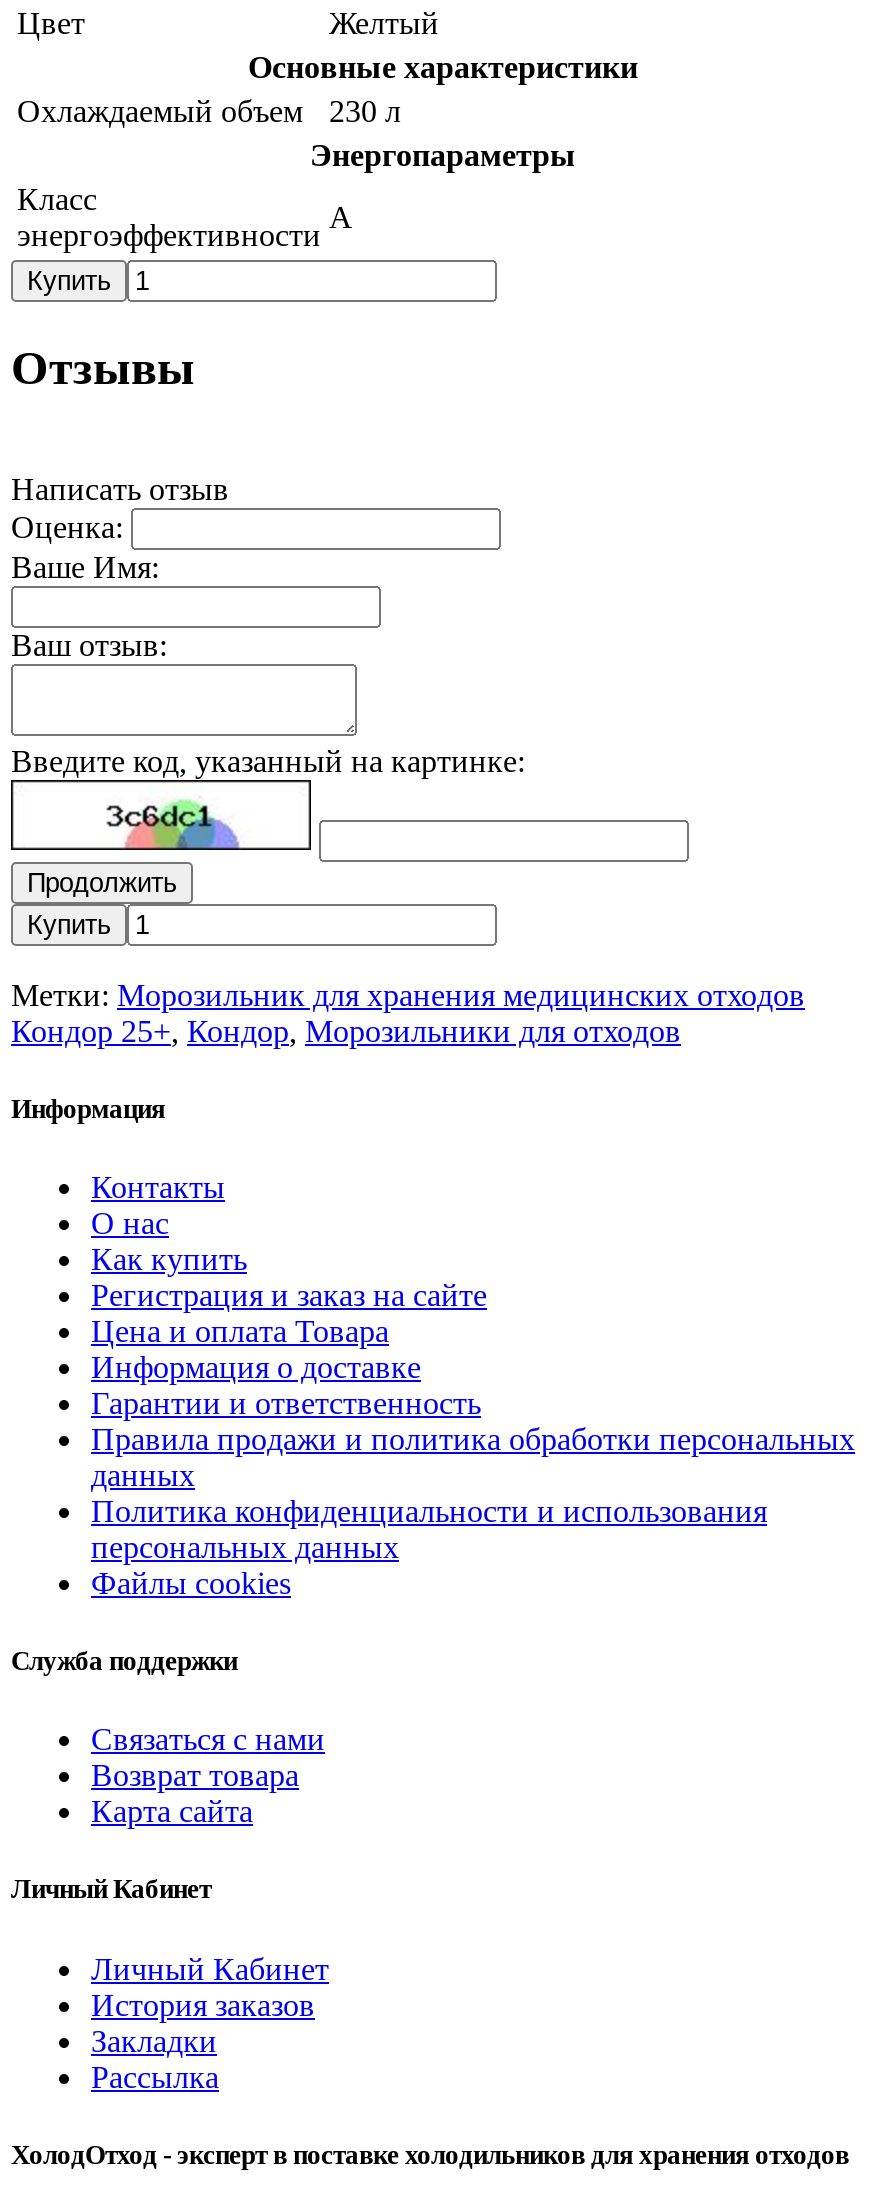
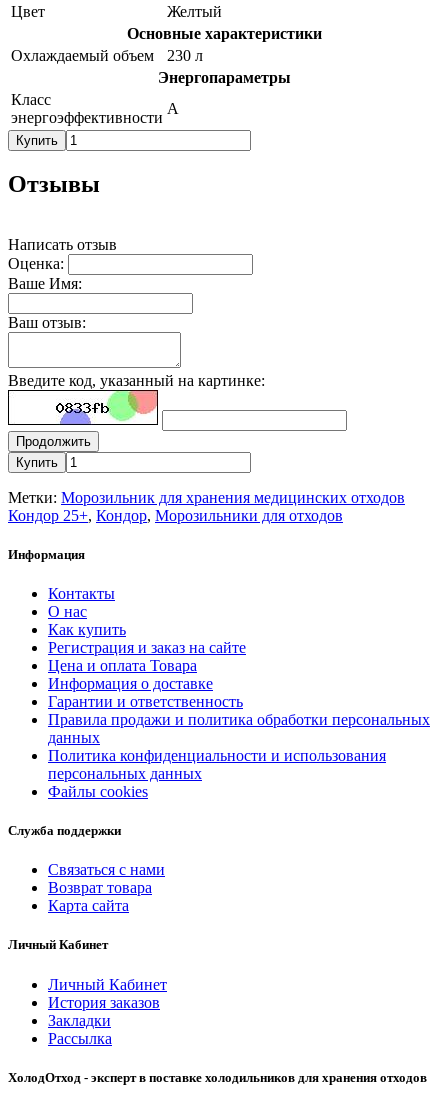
- [image]
+ [image]
